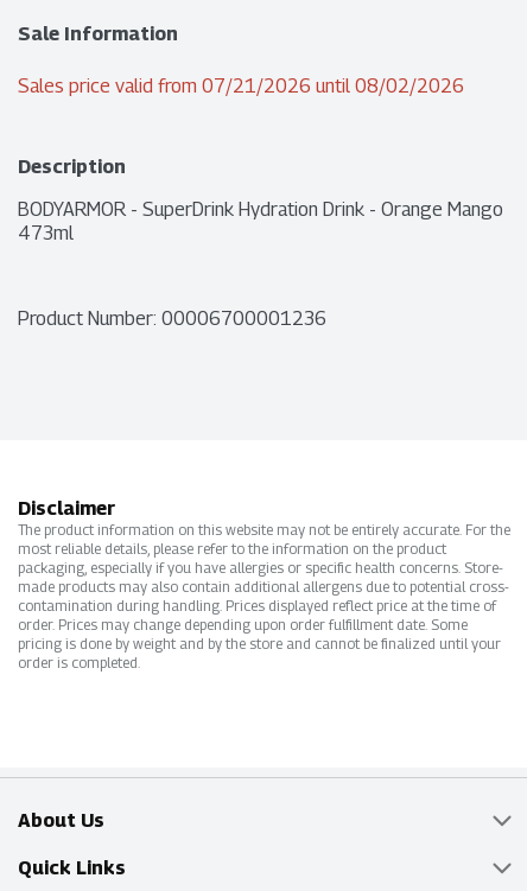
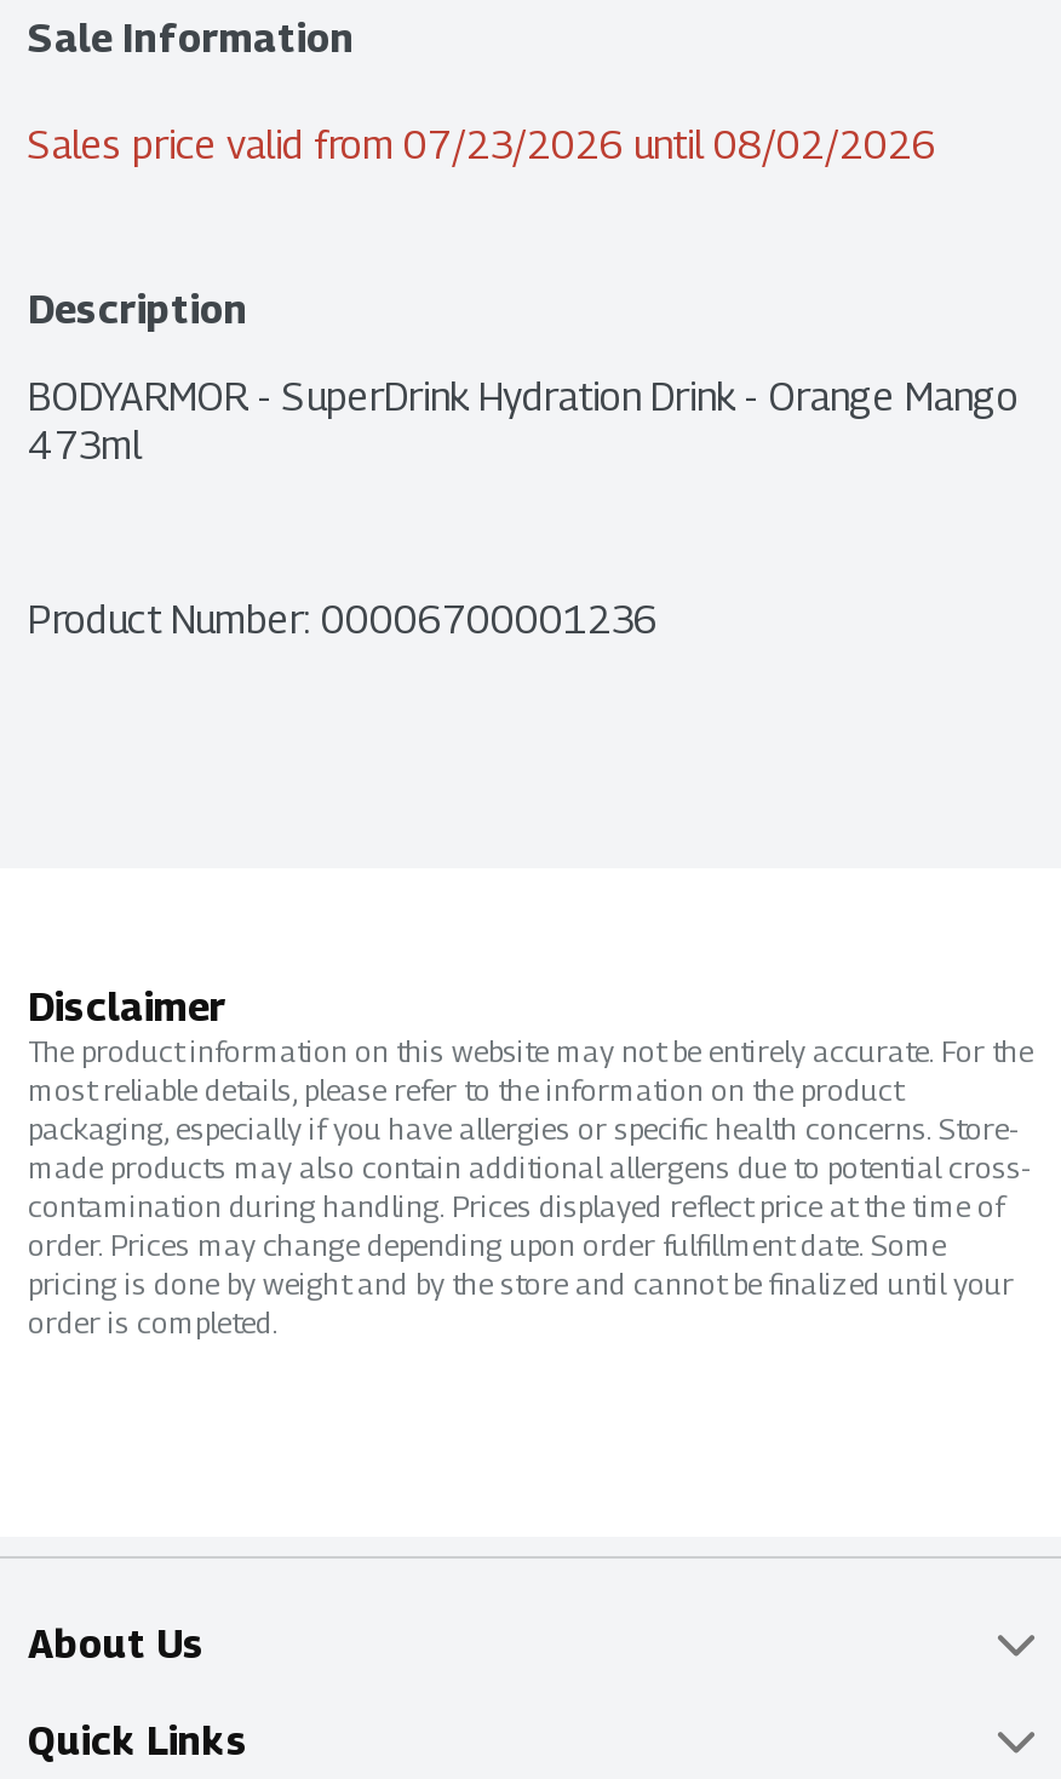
- Sales price valid from 07/21/2026 until 08/02/2026
+ Sales price valid from 07/23/2026 until 08/02/2026
